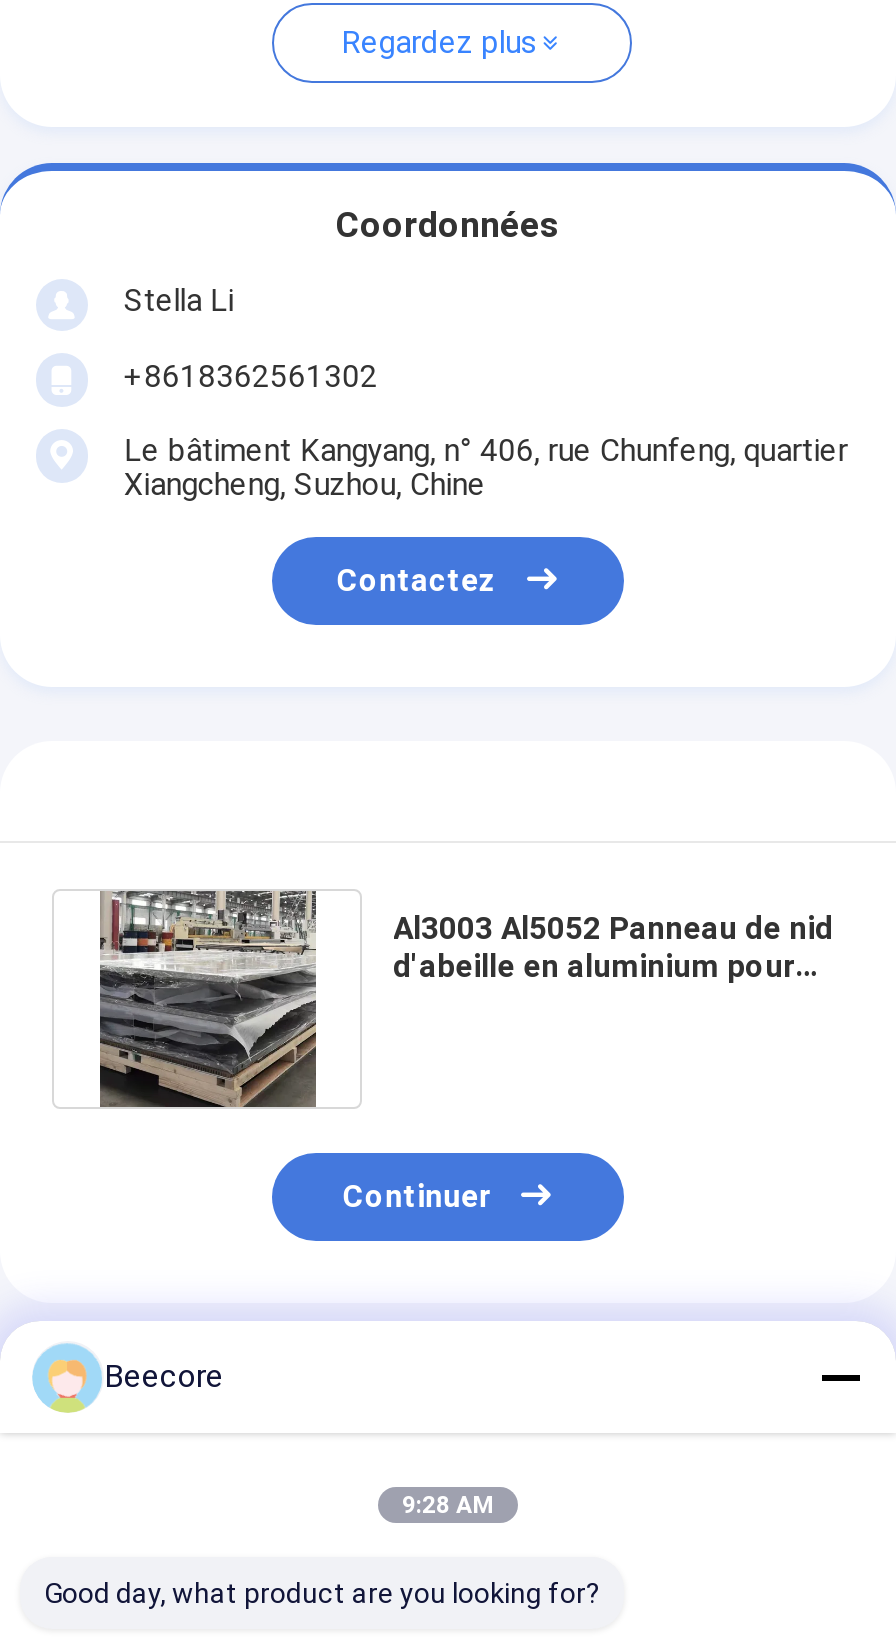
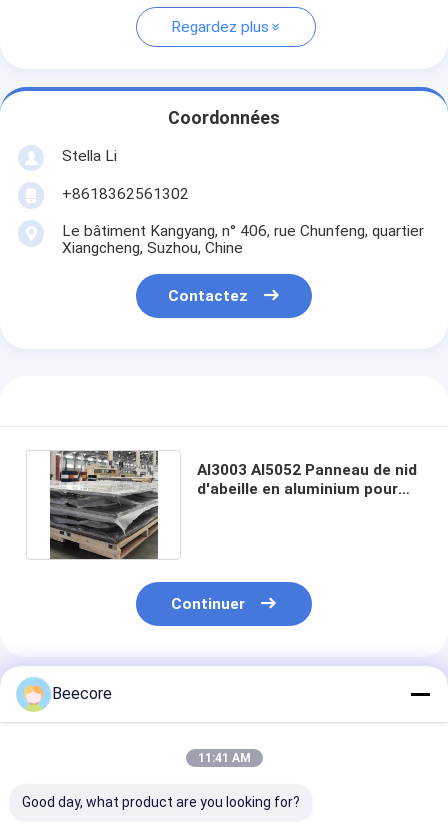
- 9:28 AM
+ 11:41 AM
